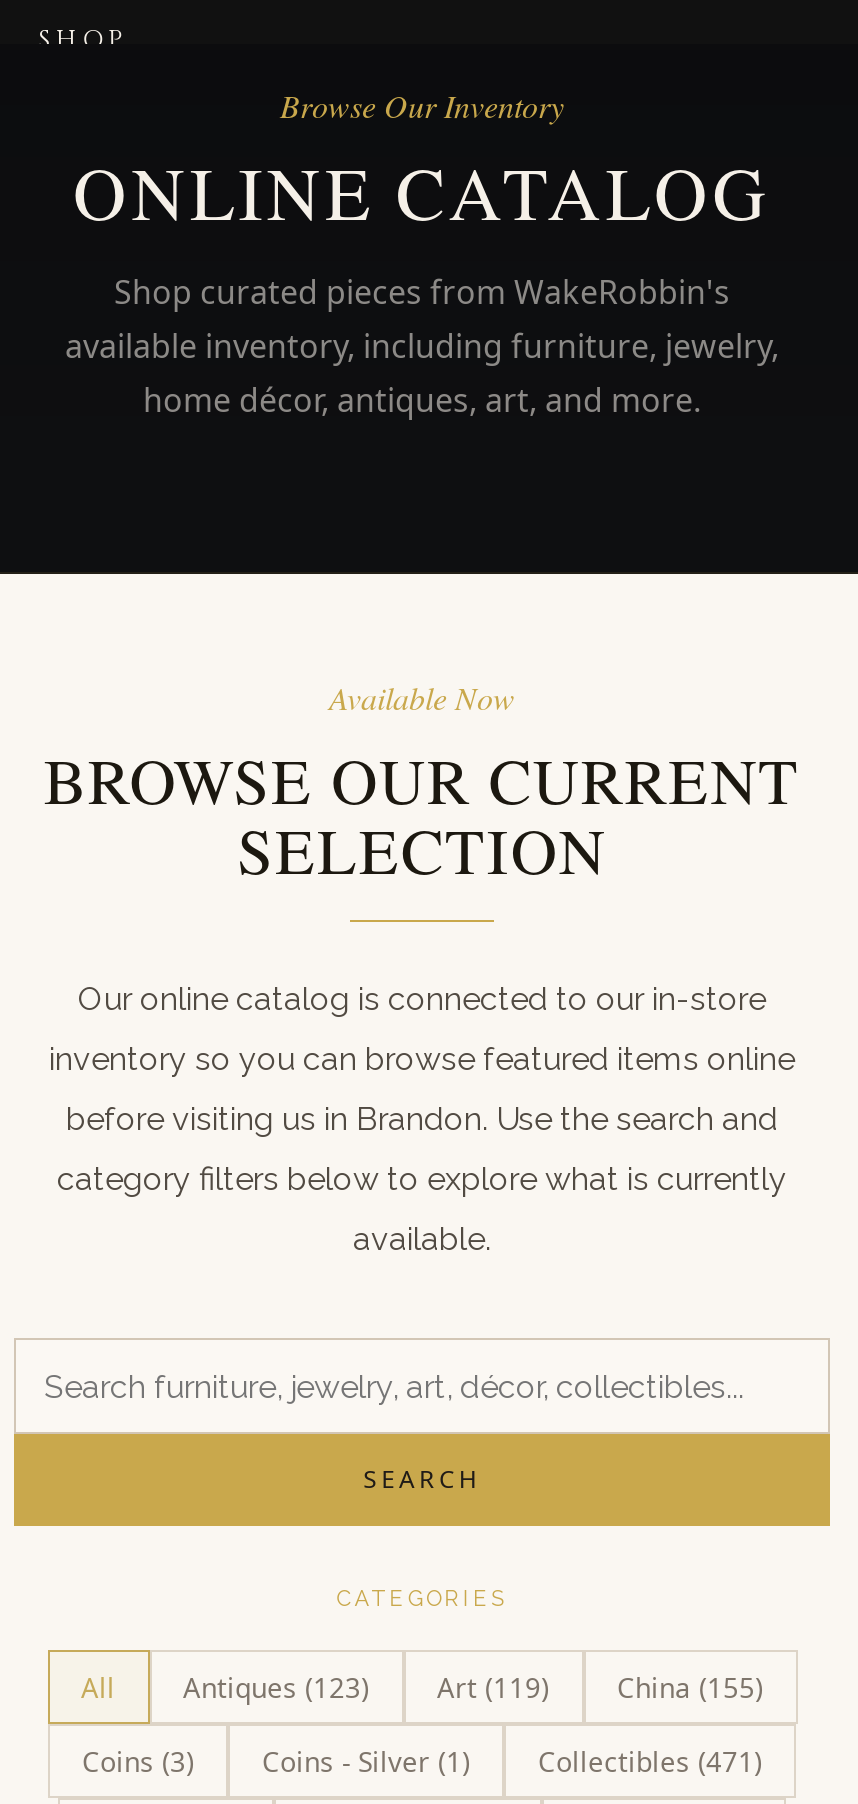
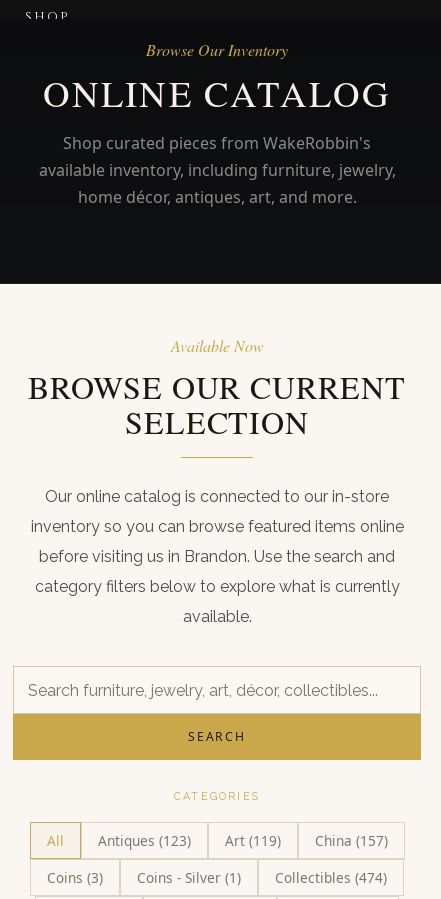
- All Antiques (123) Art (119) China (155)
+ All Antiques (123) Art (119) China (157)

- Collectibles (471)
+ Collectibles (474)
